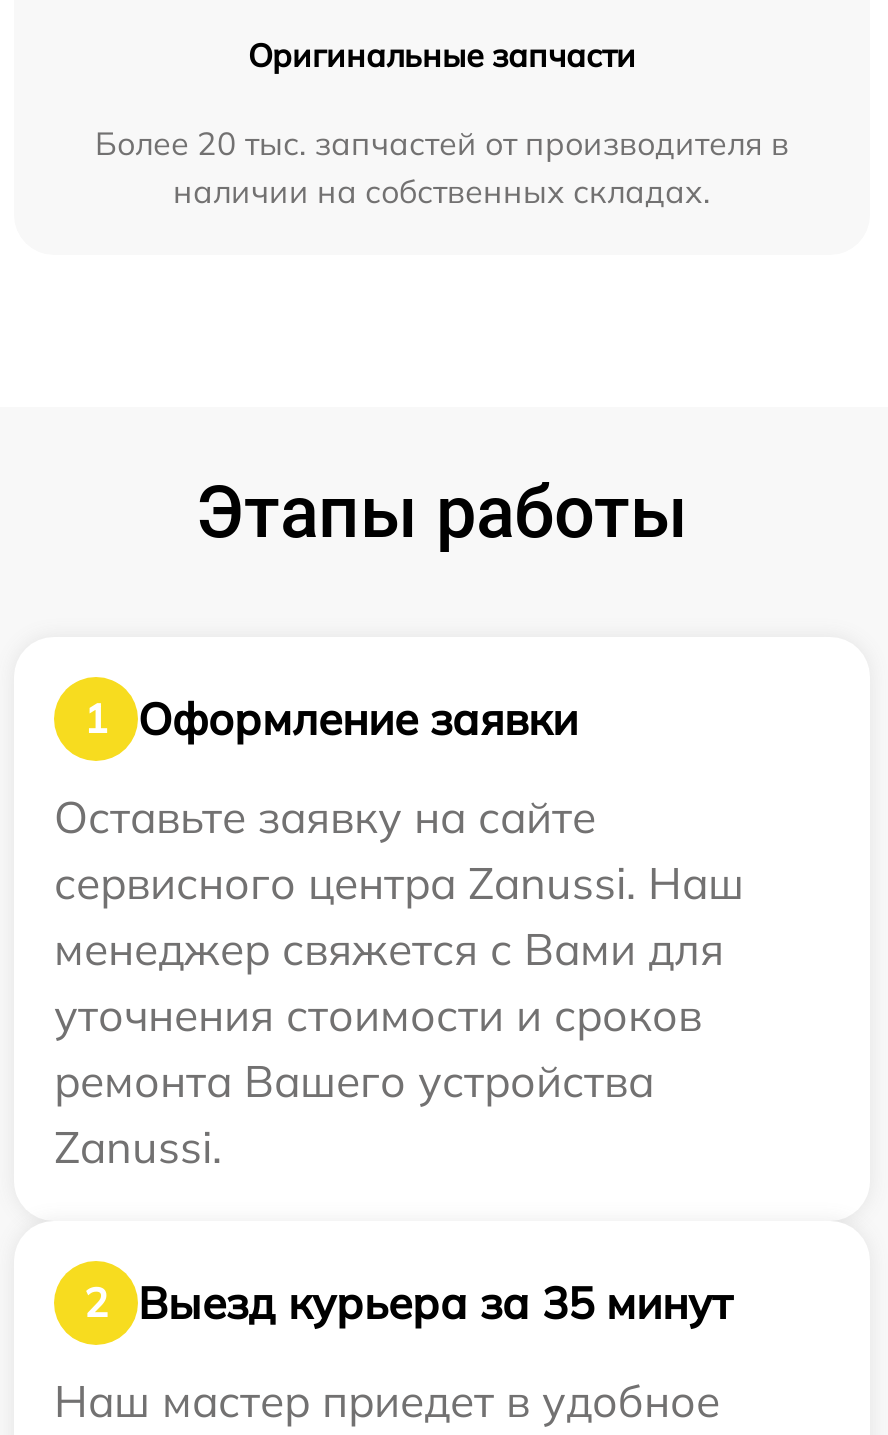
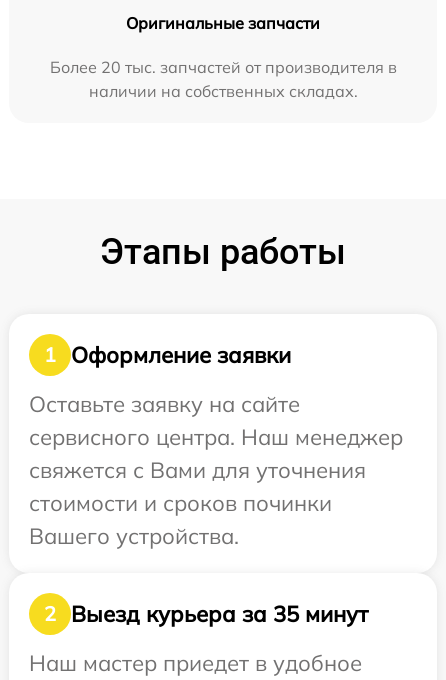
- сервисного центра Zanussi. Наш
- менеджер свяжется с Вами для
- уточнения стоимости и сроков
- ремонта Вашего устройства
- Zanussi.
+ сервисного центра. Наш менеджер
+ свяжется с Вами для уточнения
+ стоимости и сроков починки
+ Вашего устройства.
